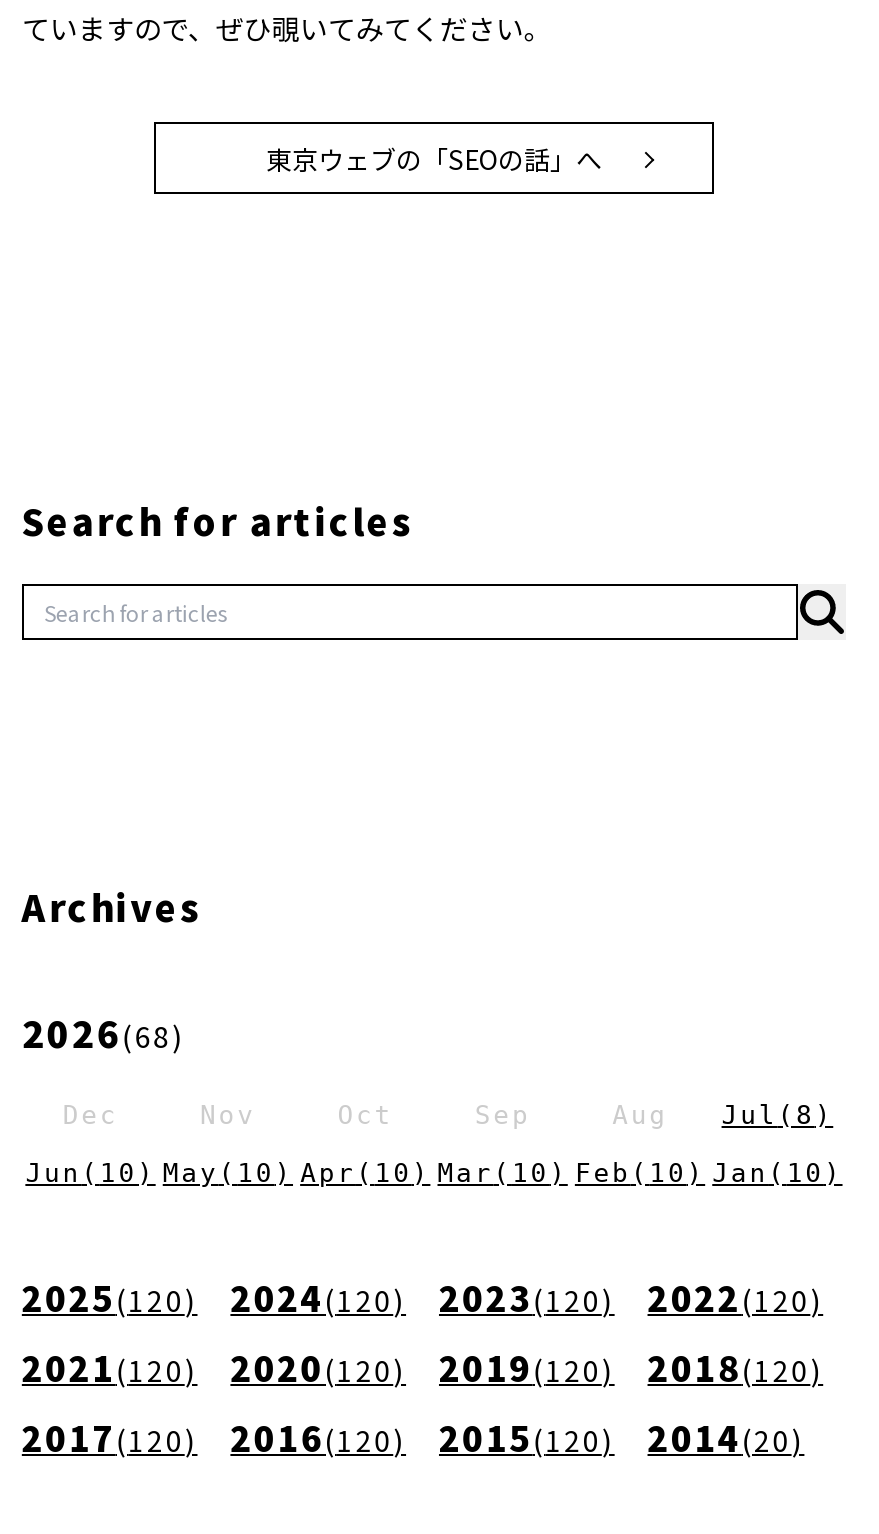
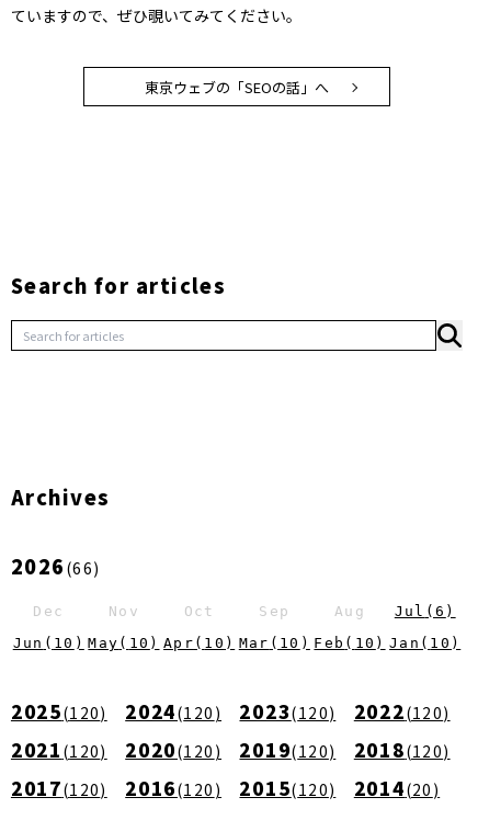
- 2026(68)
+ 2026(66)

- Aug Jul (8)
+ Aug Jul (6)
